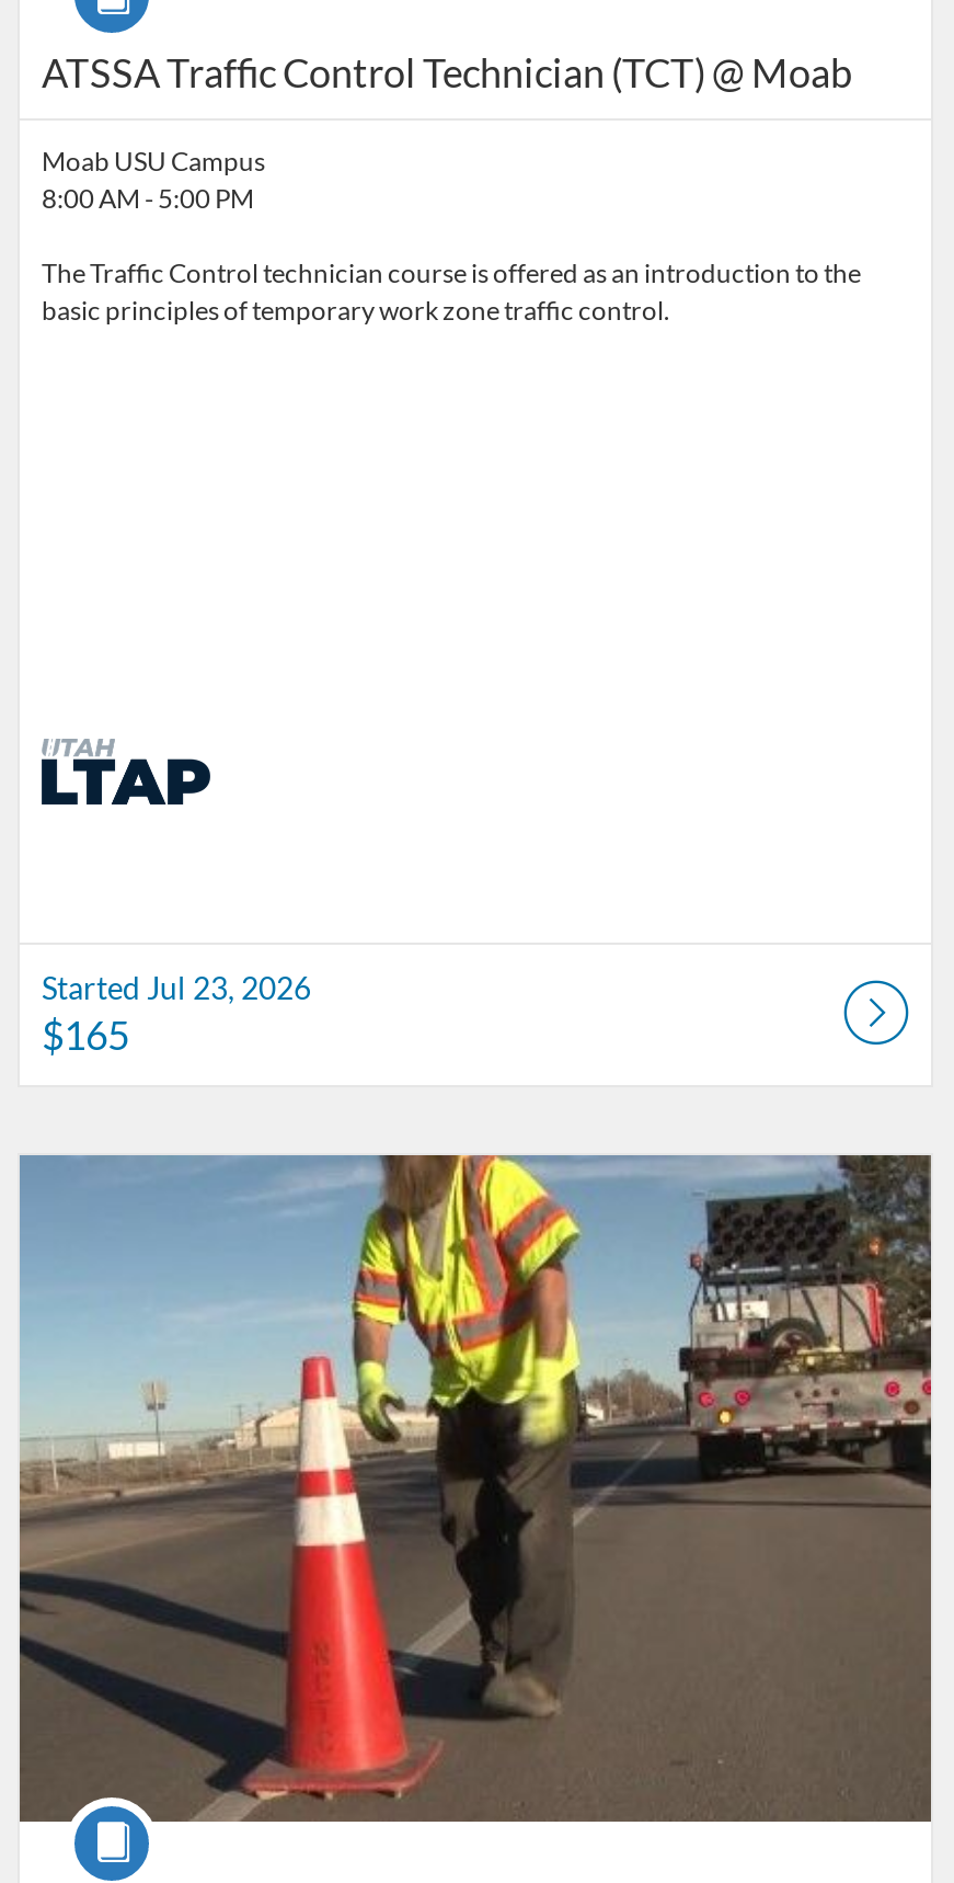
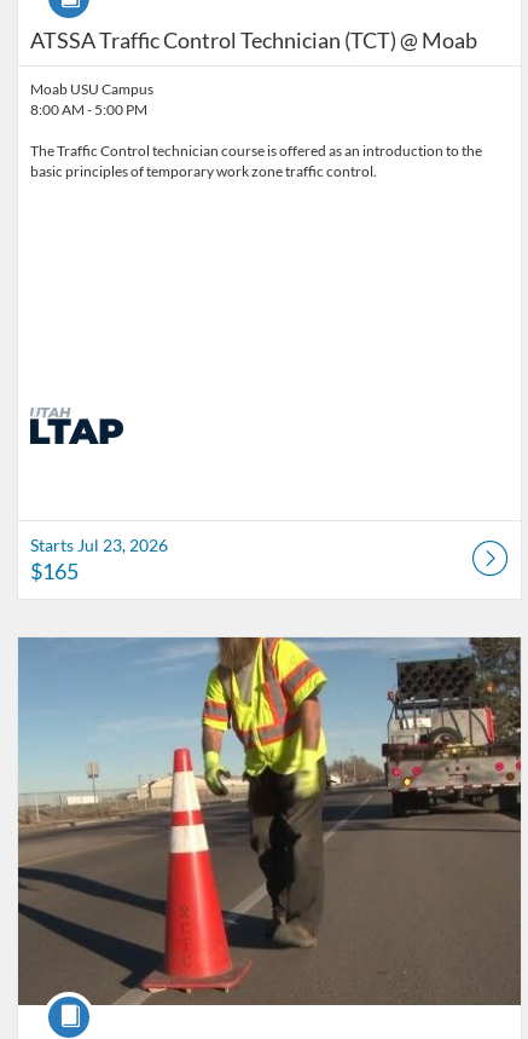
- Started Jul 23, 2026
+ Starts Jul 23, 2026
